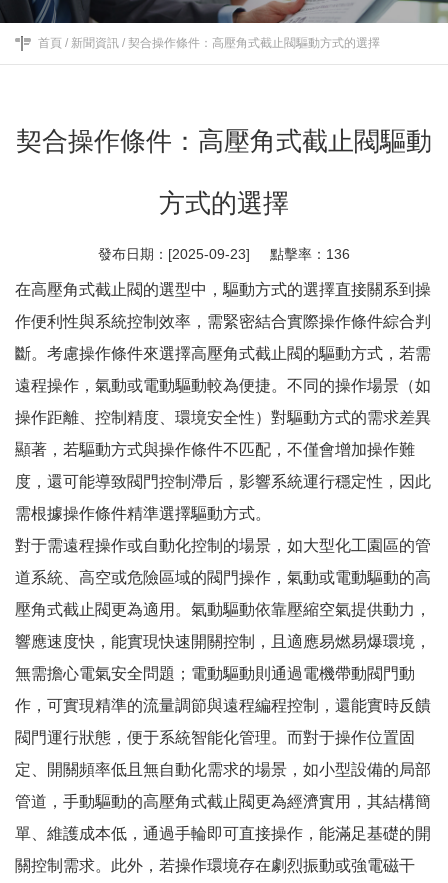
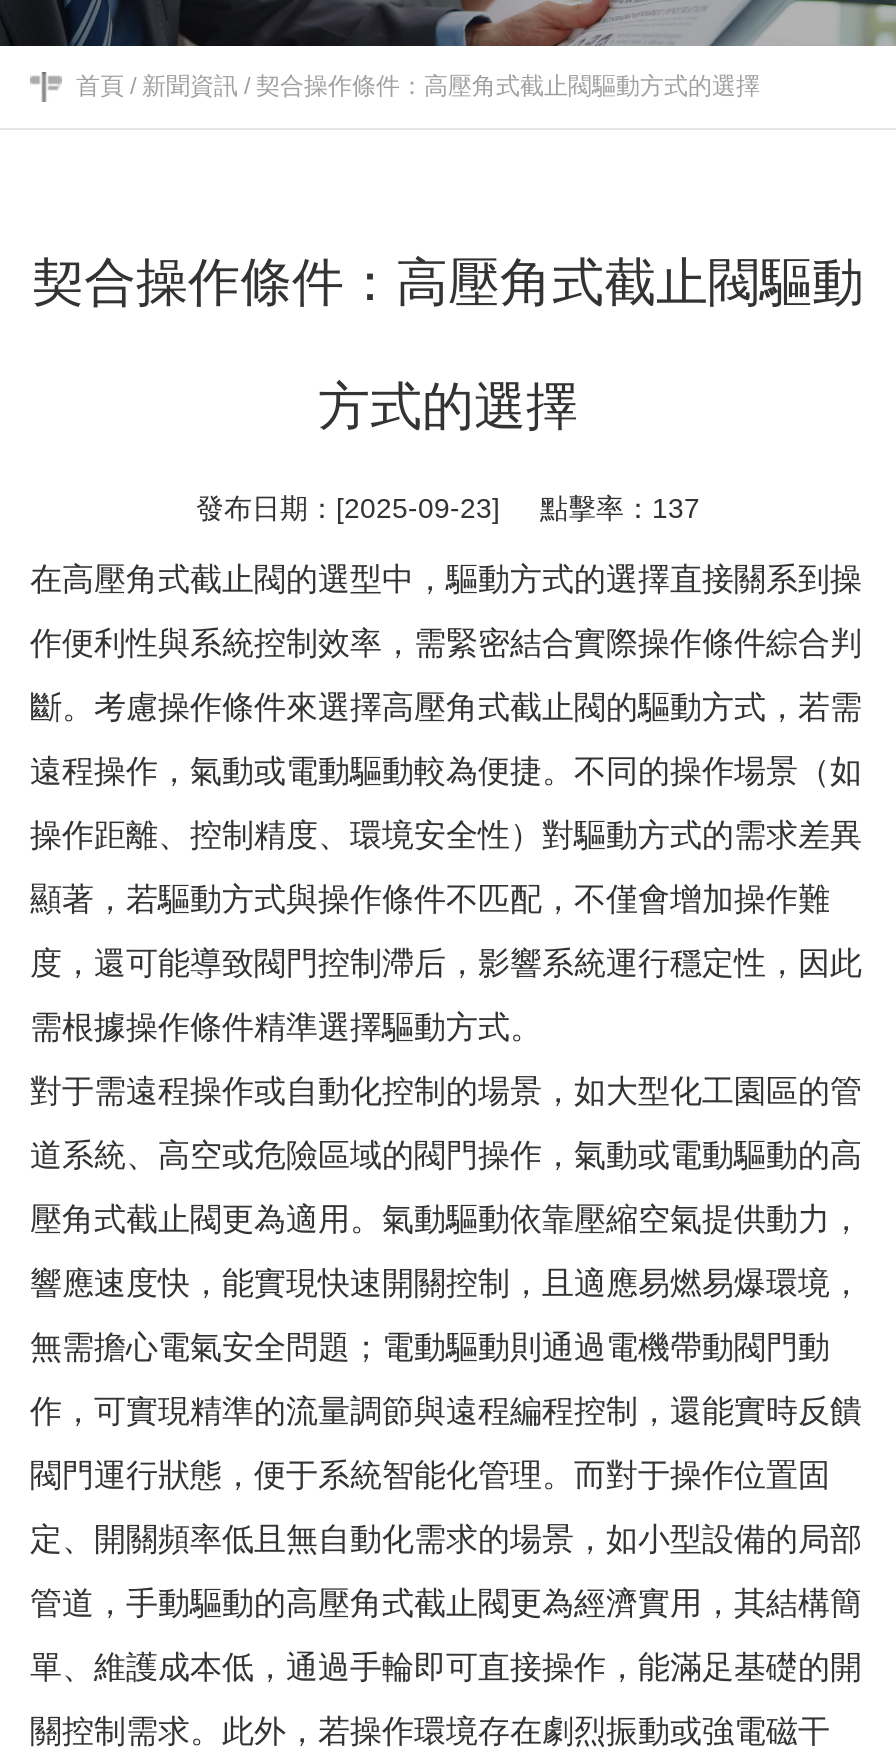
- 發布日期：[2025-09-23] 點擊率：136
+ 發布日期：[2025-09-23] 點擊率：137
